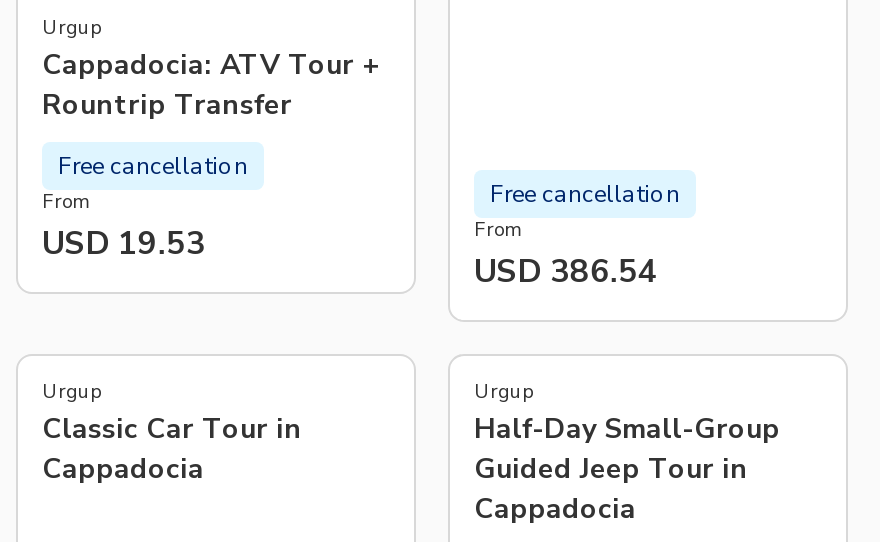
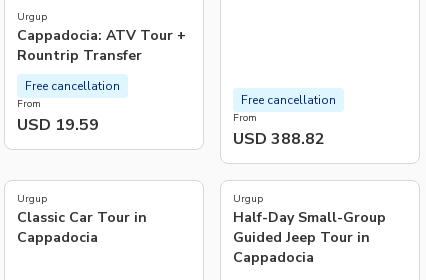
- USD 19.53
+ USD 19.59

- USD 386.54
+ USD 388.82
